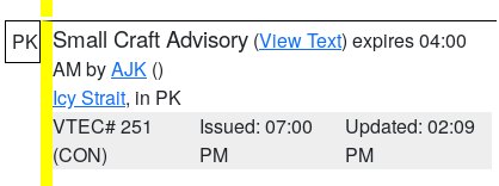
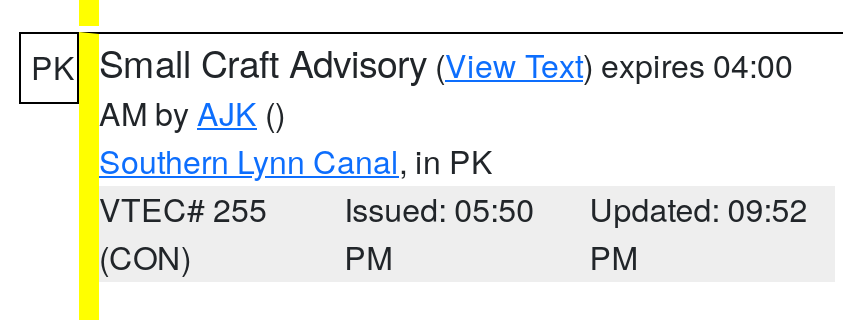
- Icy Strait, in PK
- VTEC# 251
+ Southern Lynn Canal, in PK
+ VTEC# 255

- Issued: 07:00
+ Issued: 05:50

- Updated: 02:09
+ Updated: 09:52
